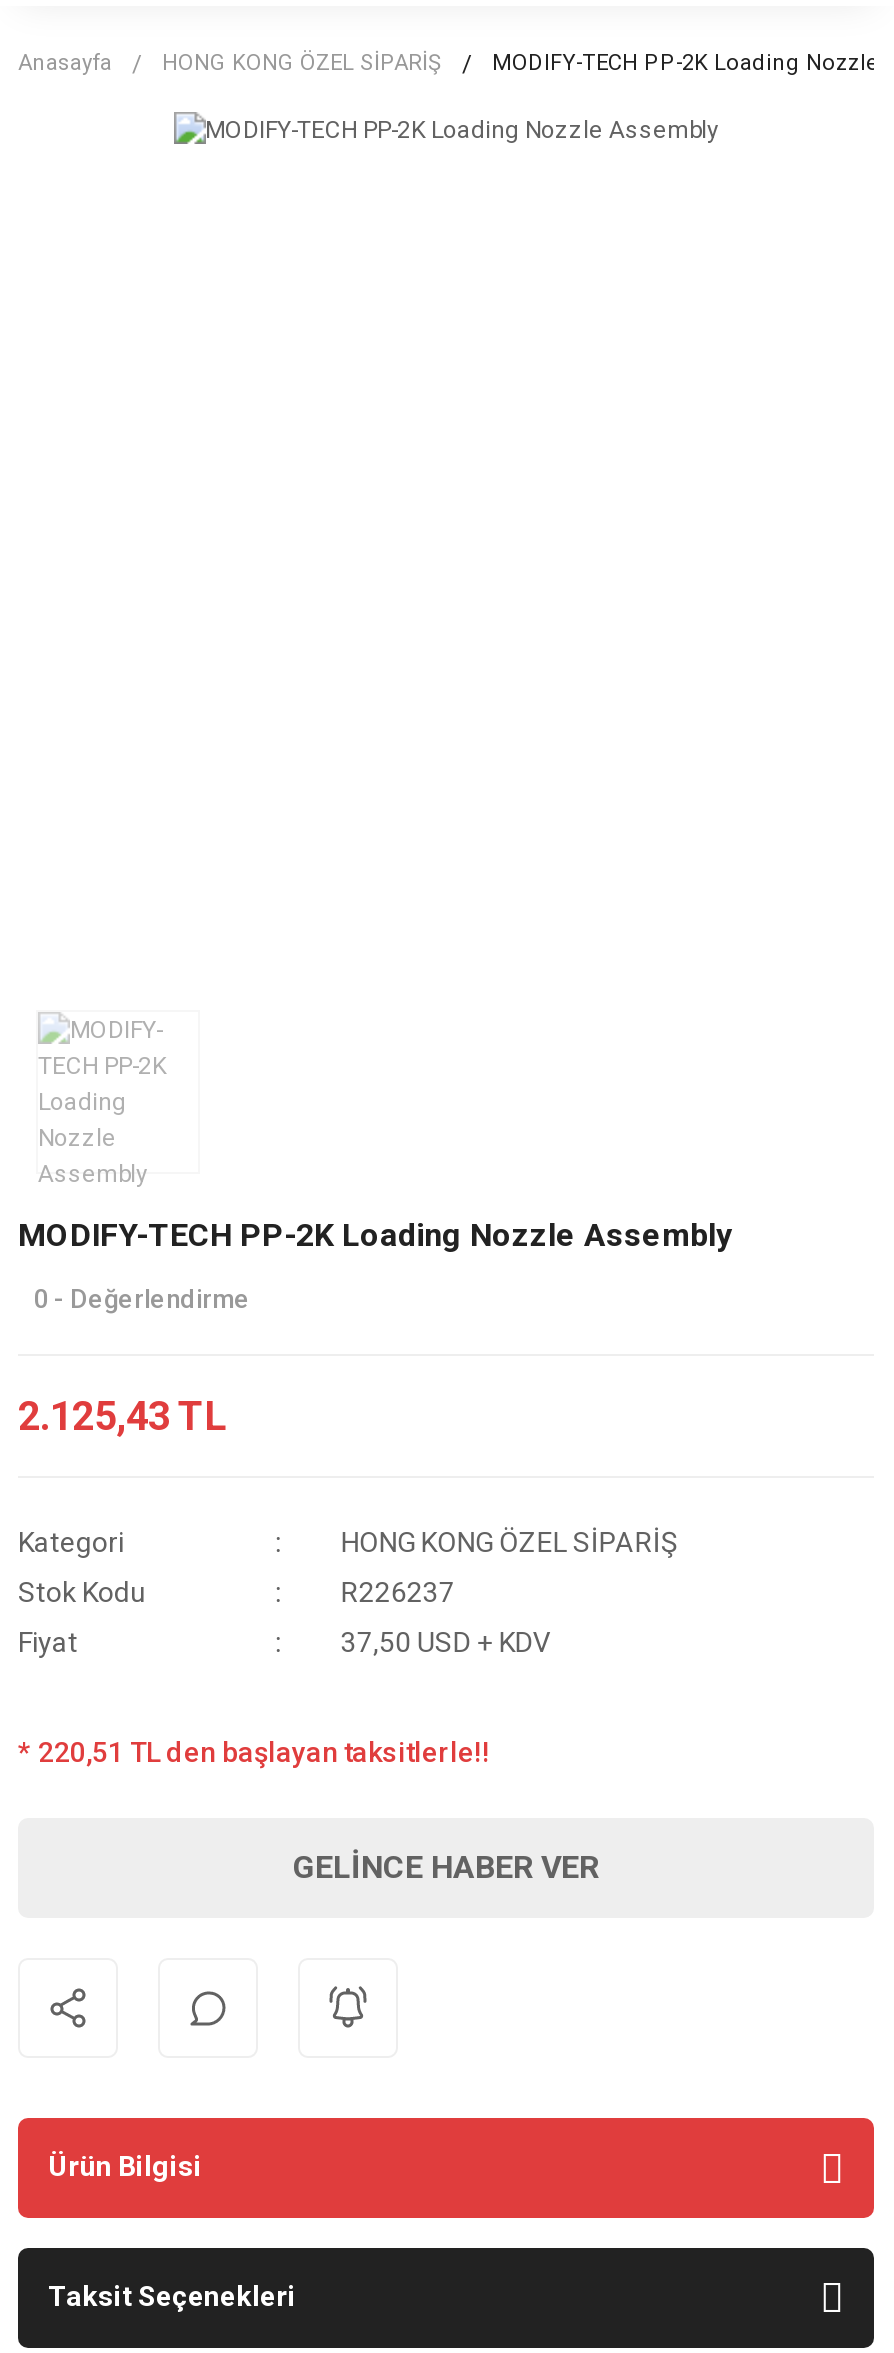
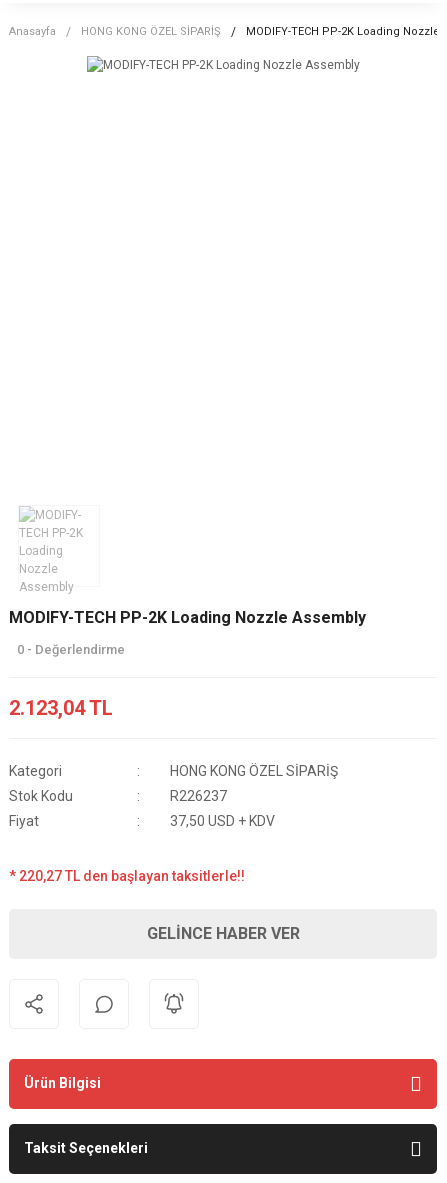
- 2.125,43 TL
+ 2.123,04 TL

- * 220,51 TL den başlayan taksitlerle!!
+ * 220,27 TL den başlayan taksitlerle!!
